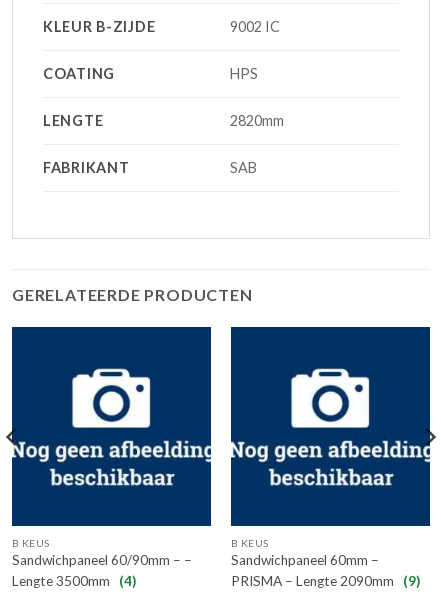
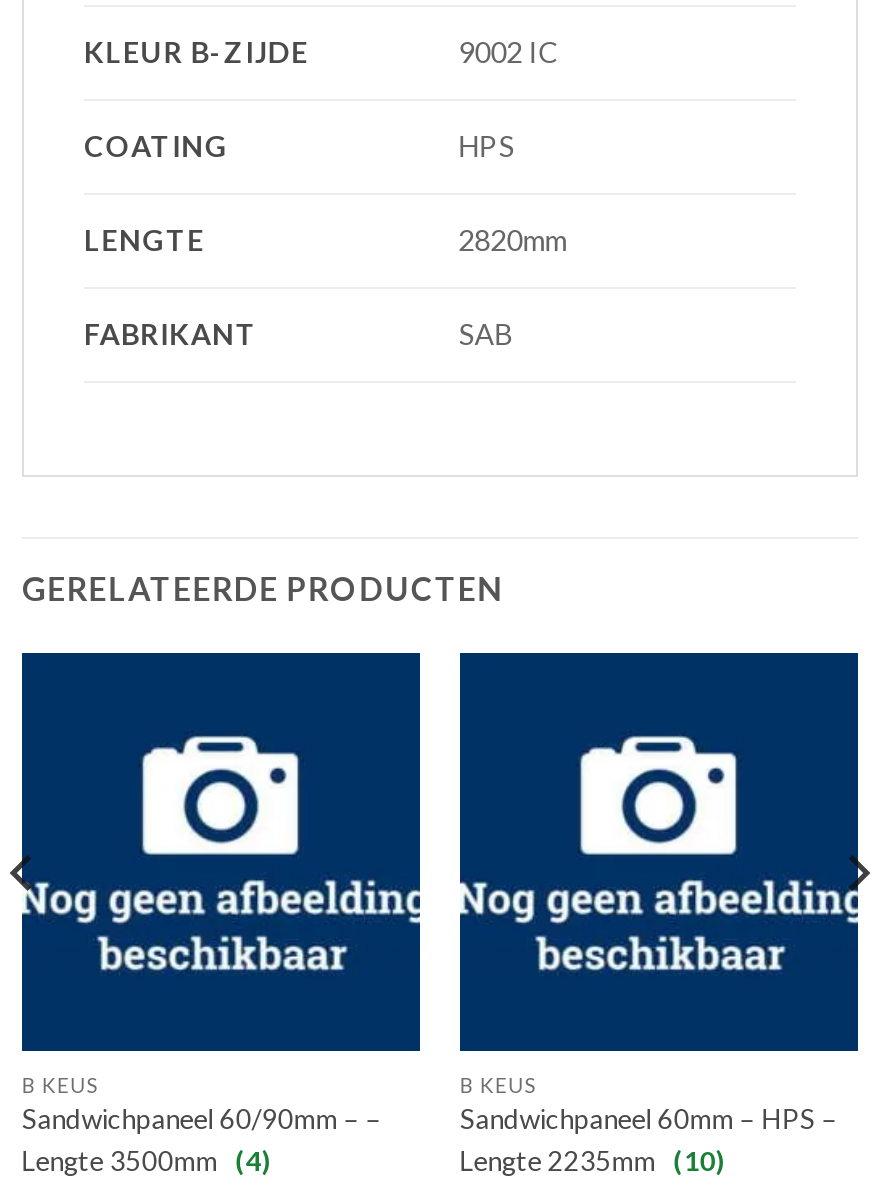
- Sandwichpaneel 60mm –
- PRISMA – Lengte 2090mm (9)
+ Sandwichpaneel 60mm – HPS –
+ Lengte 2235mm (10)
